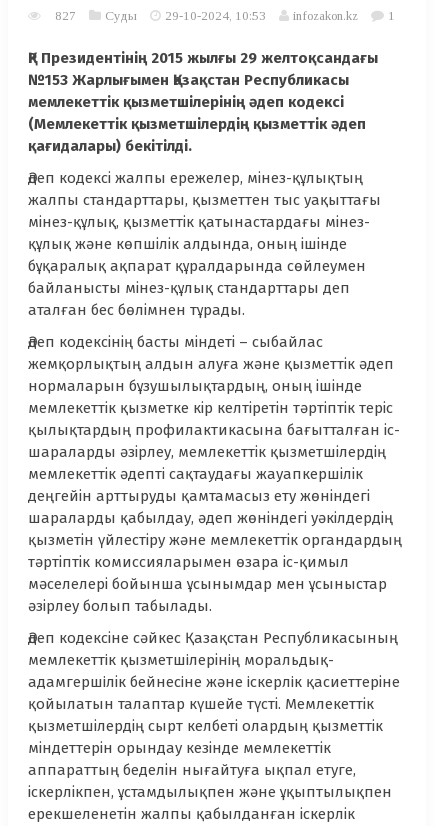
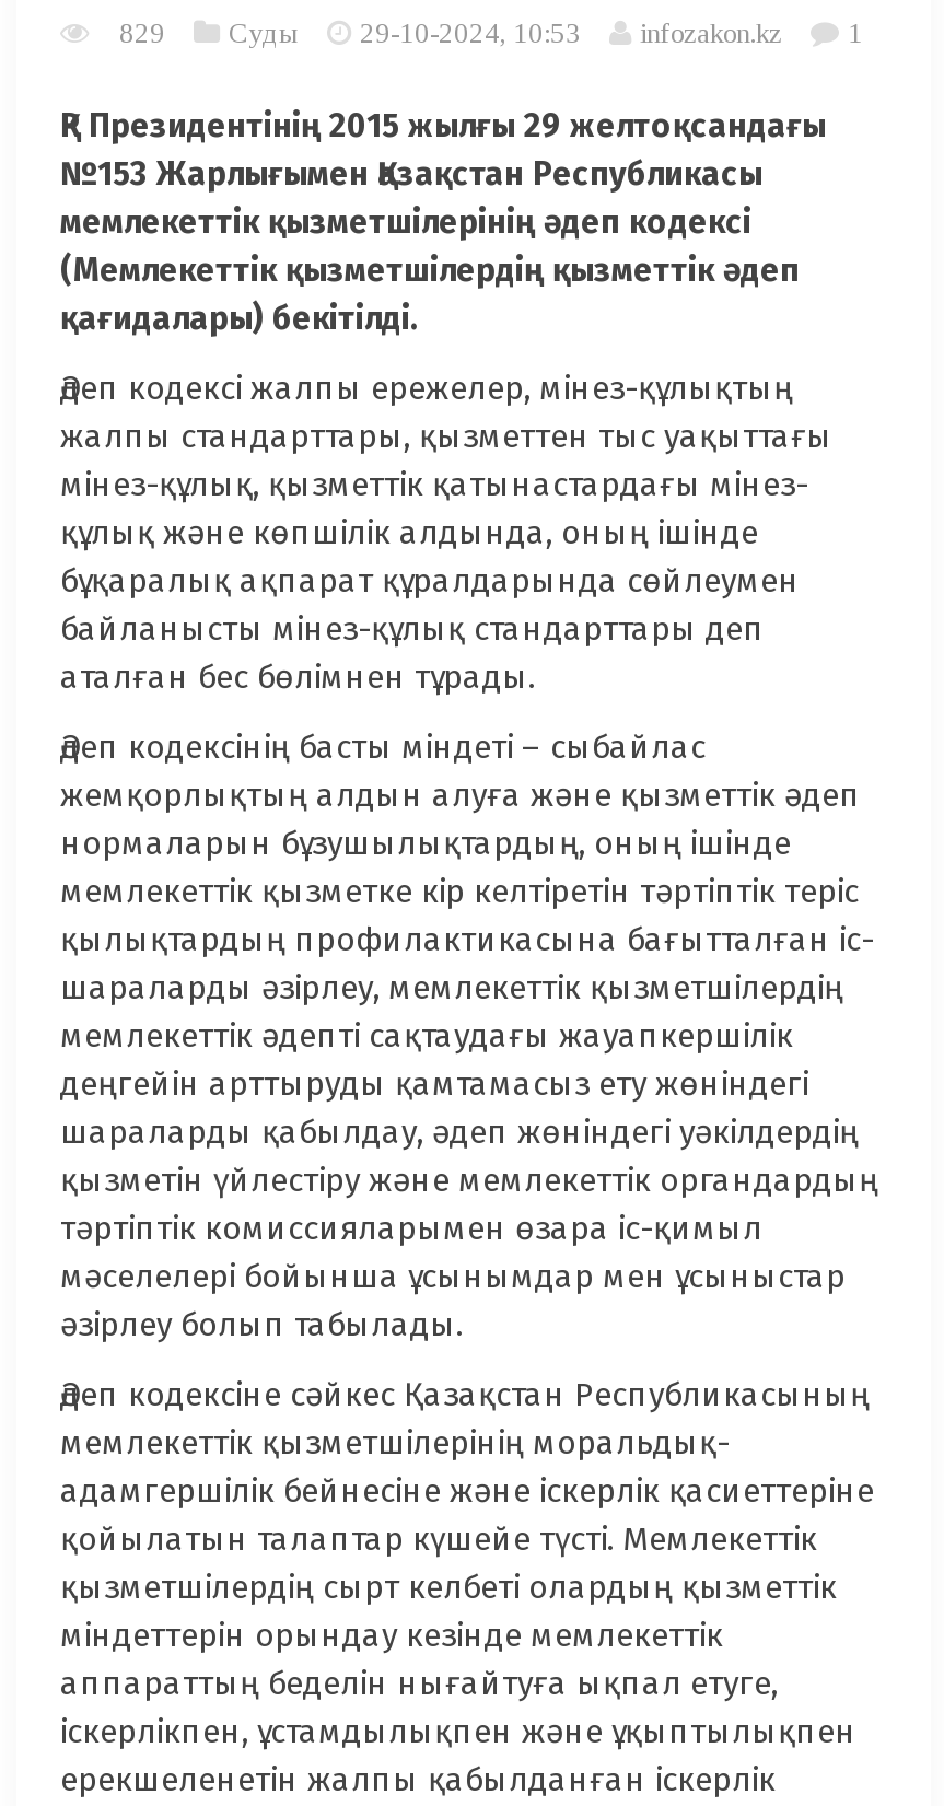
- 827 Суды 29-10-2024, 10:53 infozakon.kz 1
+ 829 Суды 29-10-2024, 10:53 infozakon.kz 1
